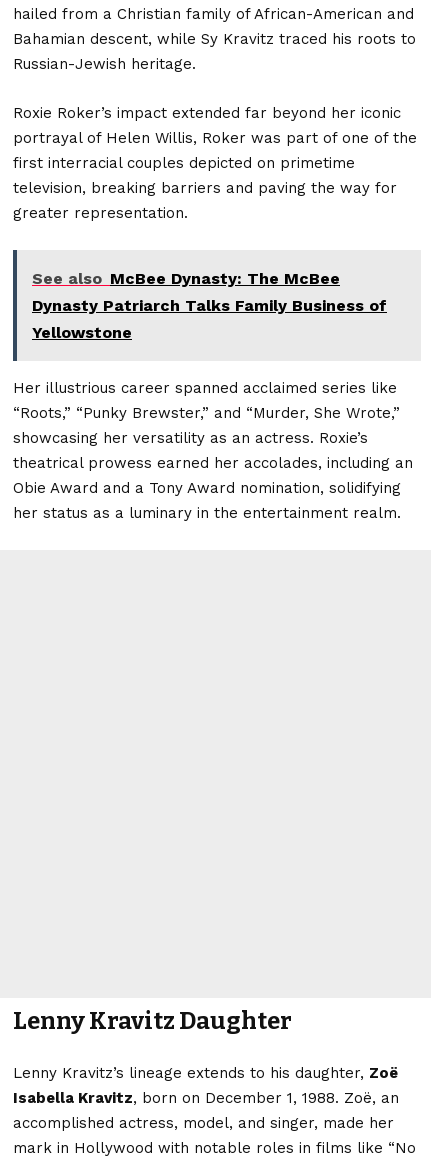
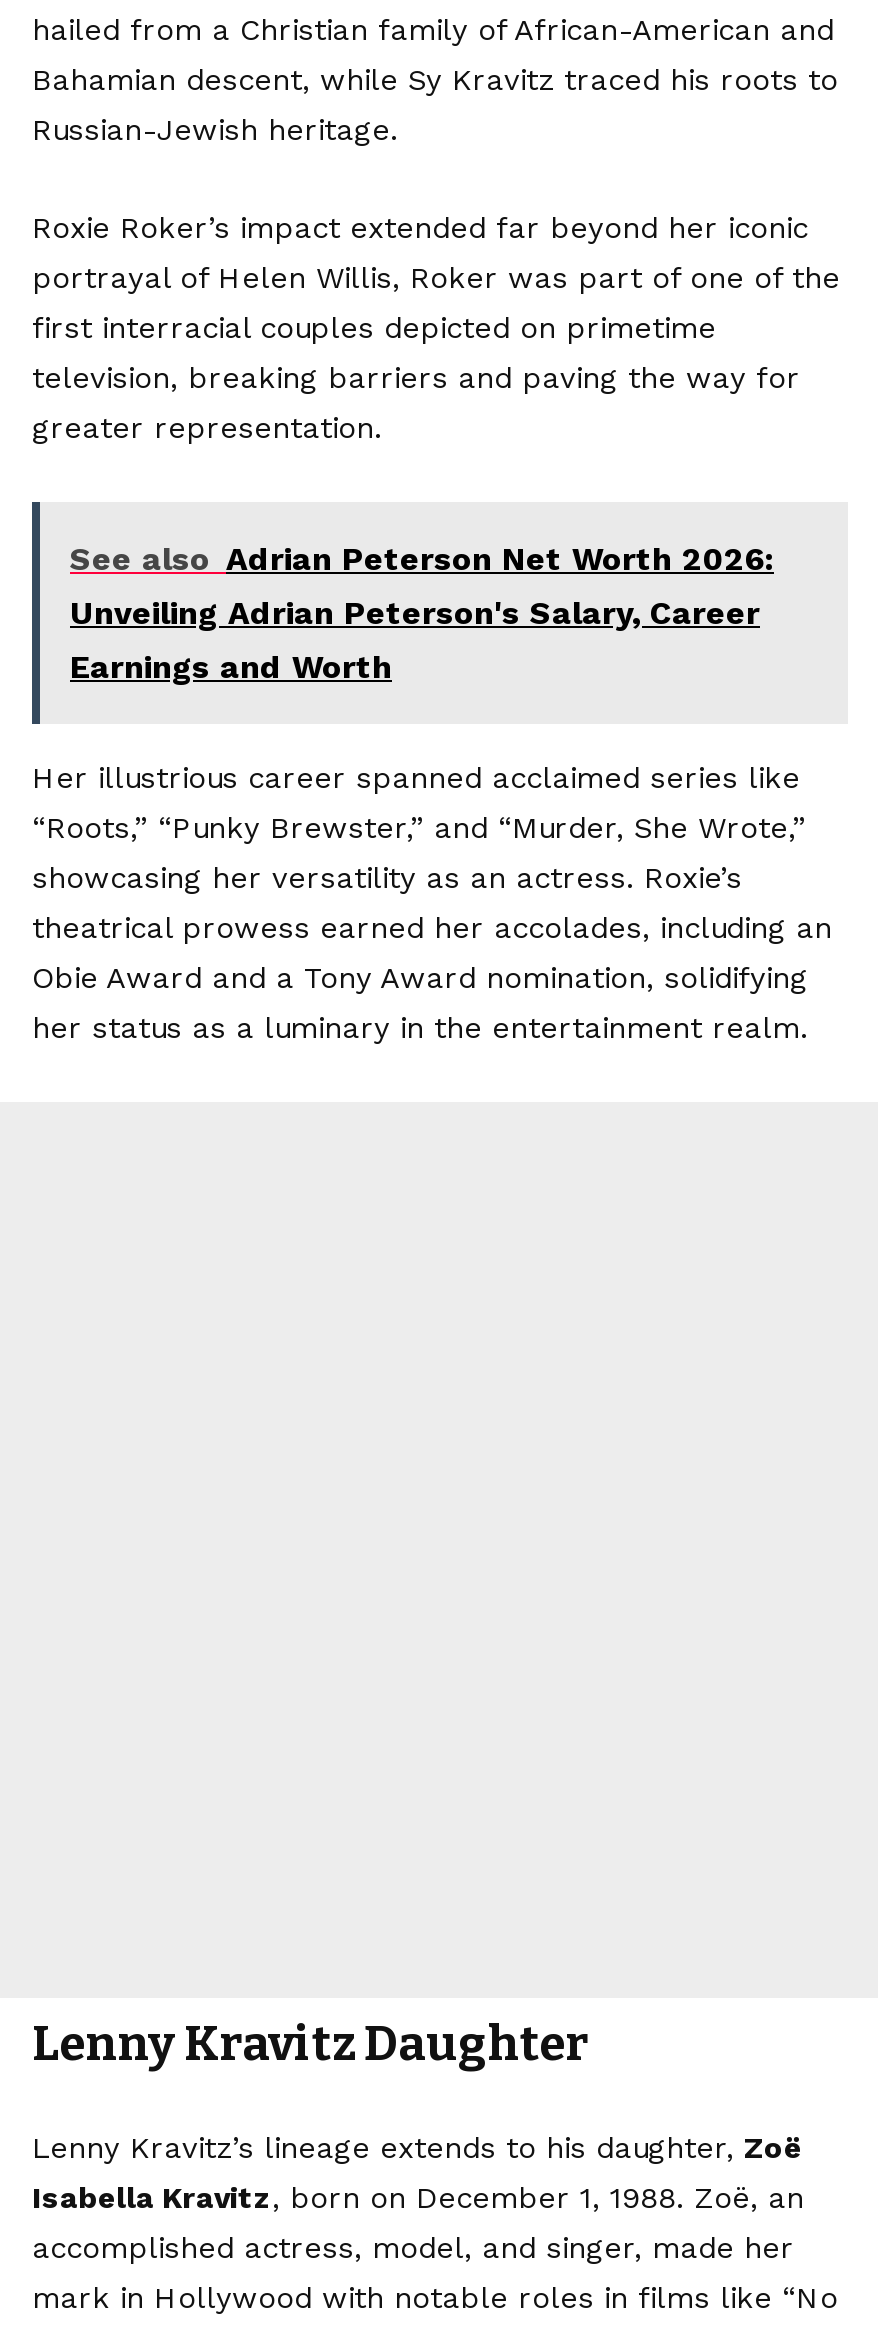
- See also McBee Dynasty: The McBee
- Dynasty Patriarch Talks Family Business of
- Yellowstone
+ See also Adrian Peterson Net Worth 2026:
+ Unveiling Adrian Peterson's Salary, Career
+ Earnings and Worth
